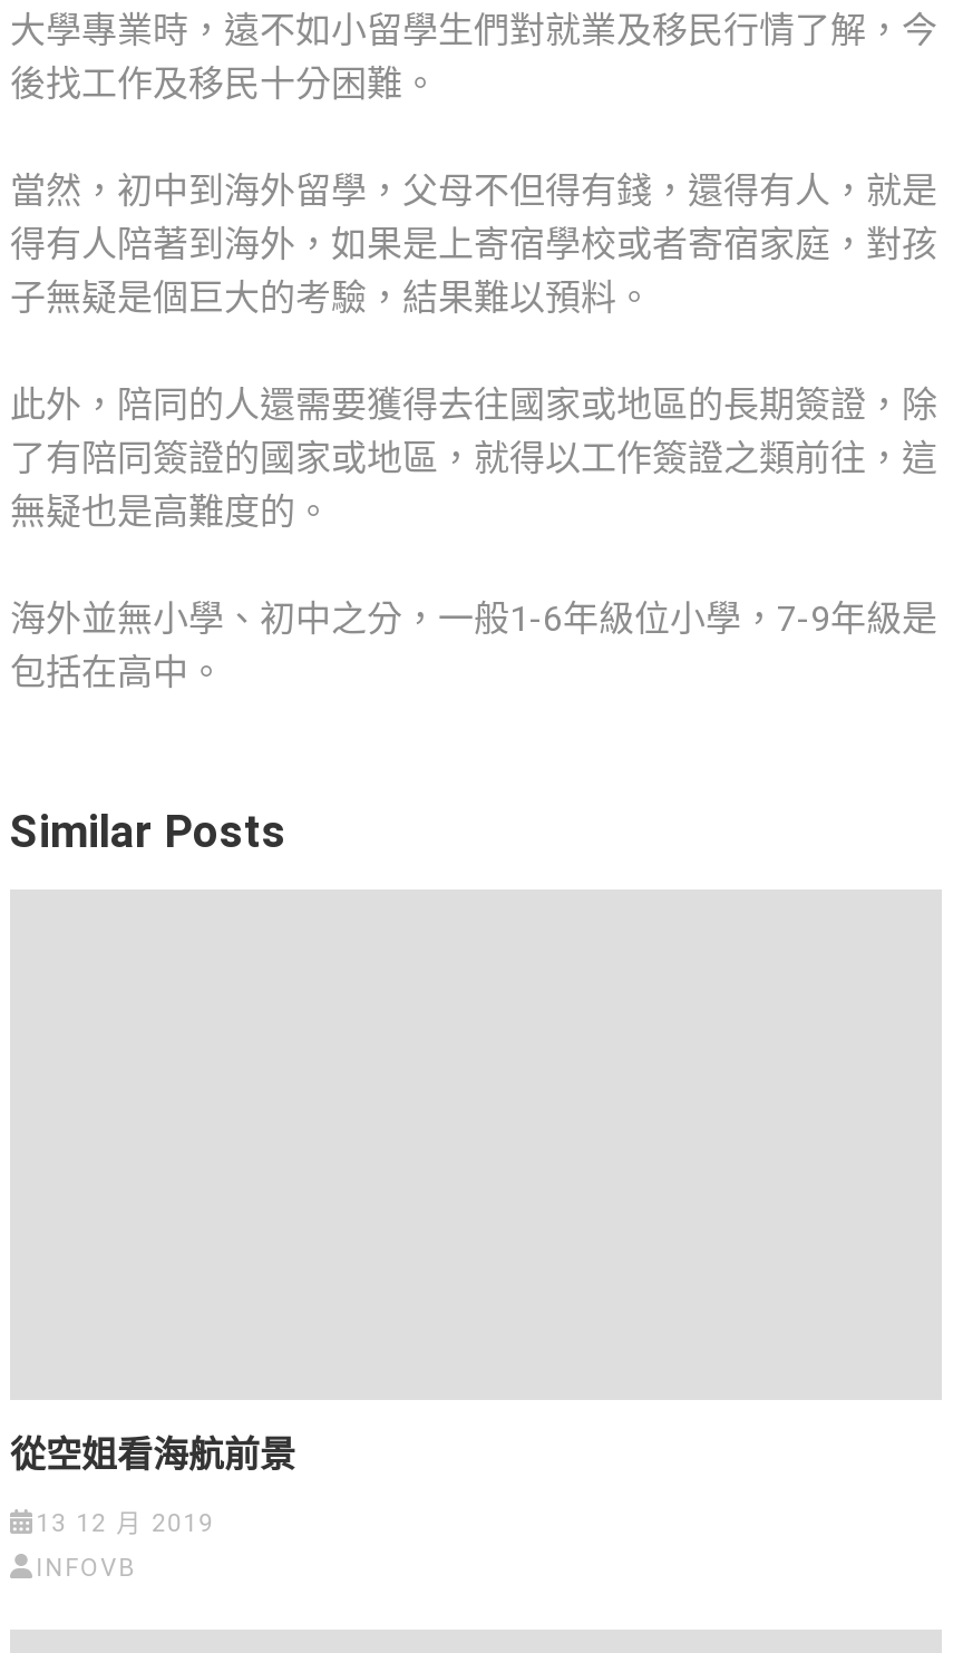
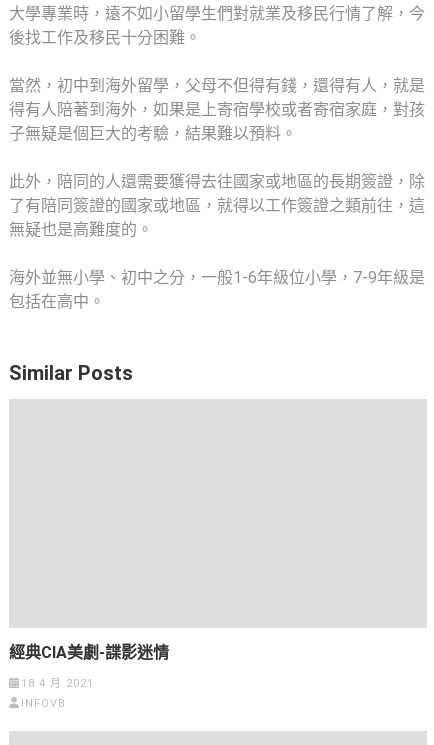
- 從空姐看海航前景
+ 經典CIA美劇-諜影迷情

- 13 12 月 2019
+ 18 4 月 2021
